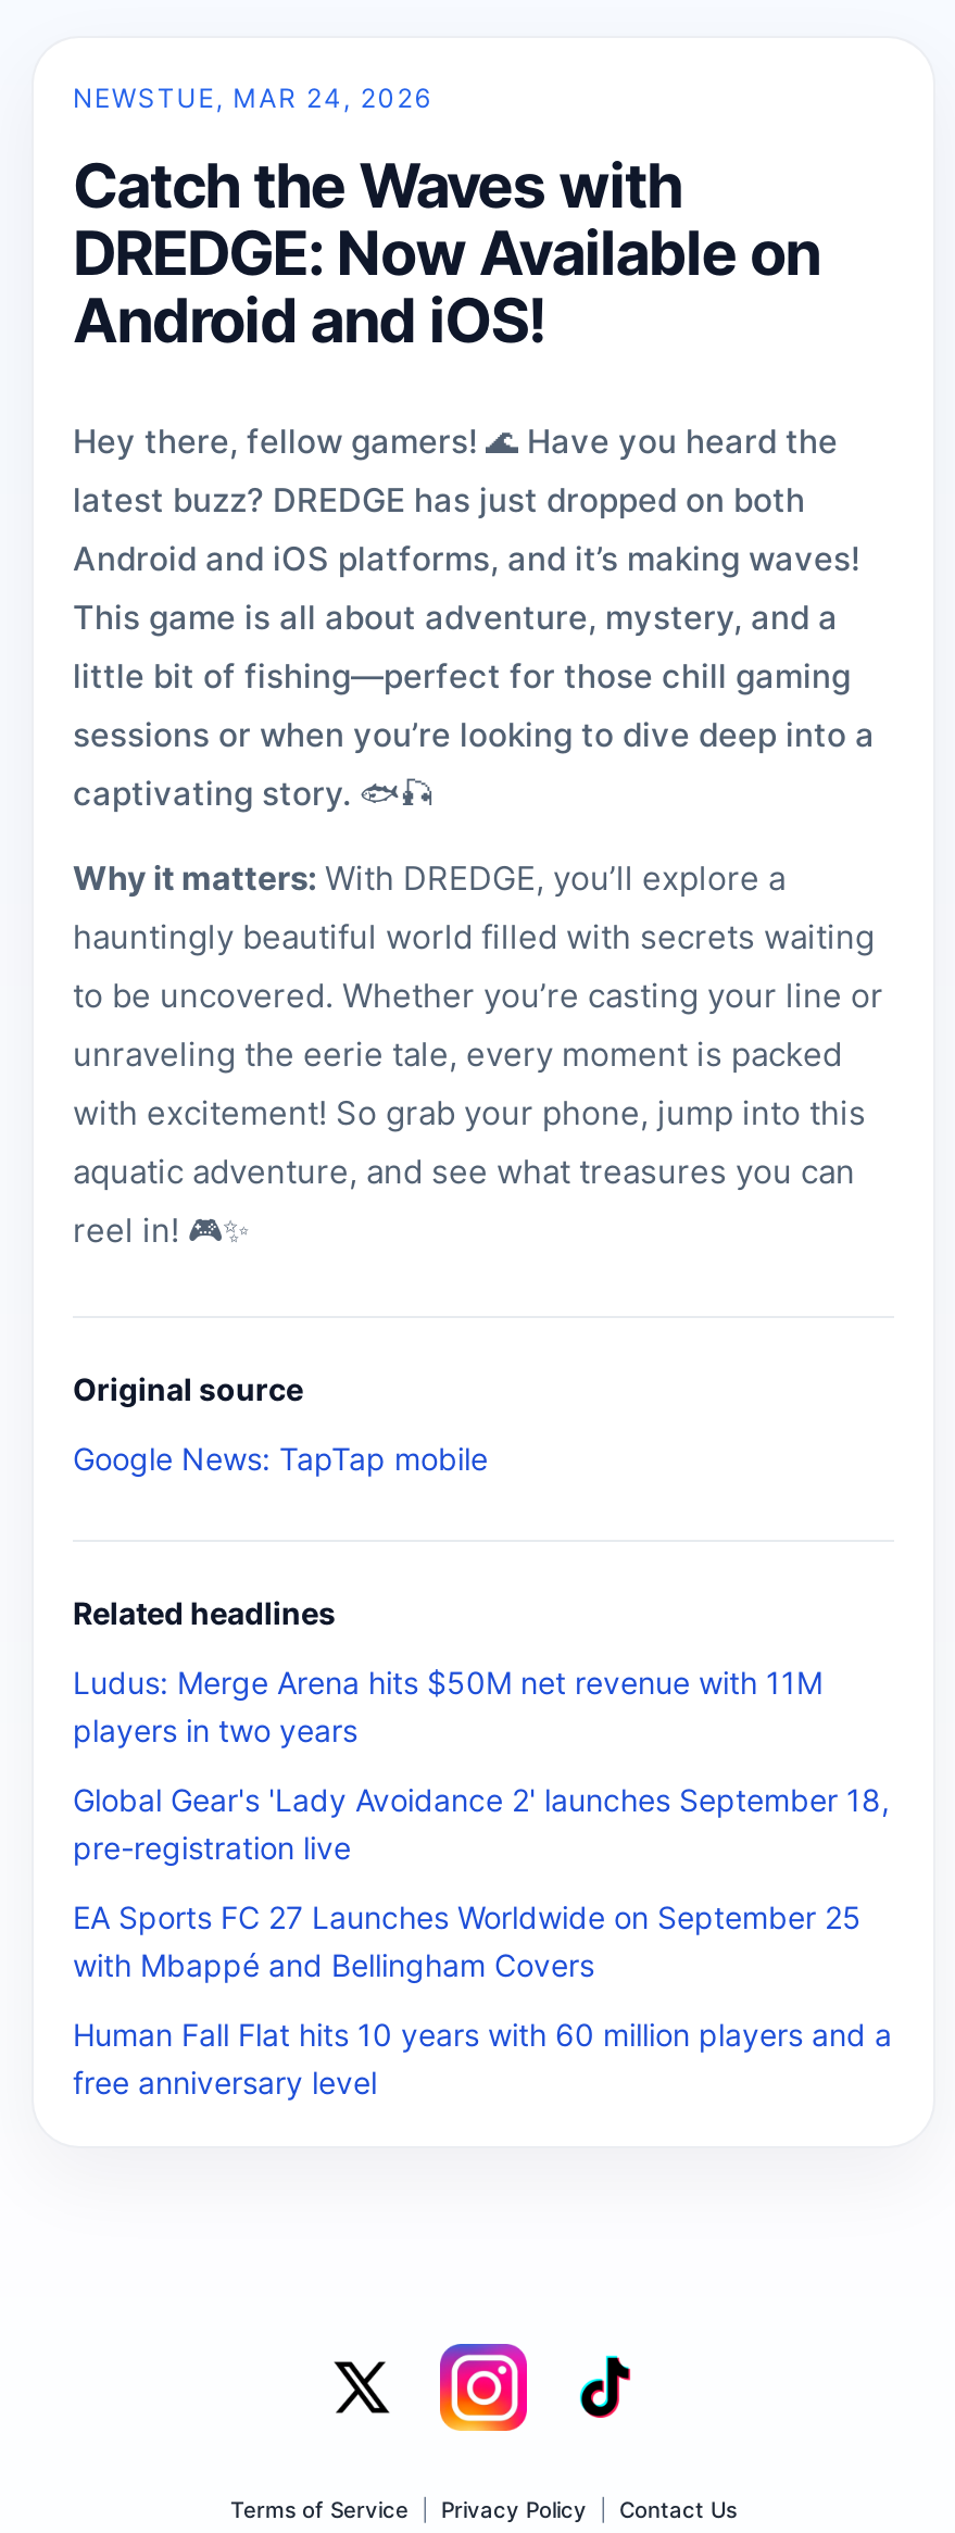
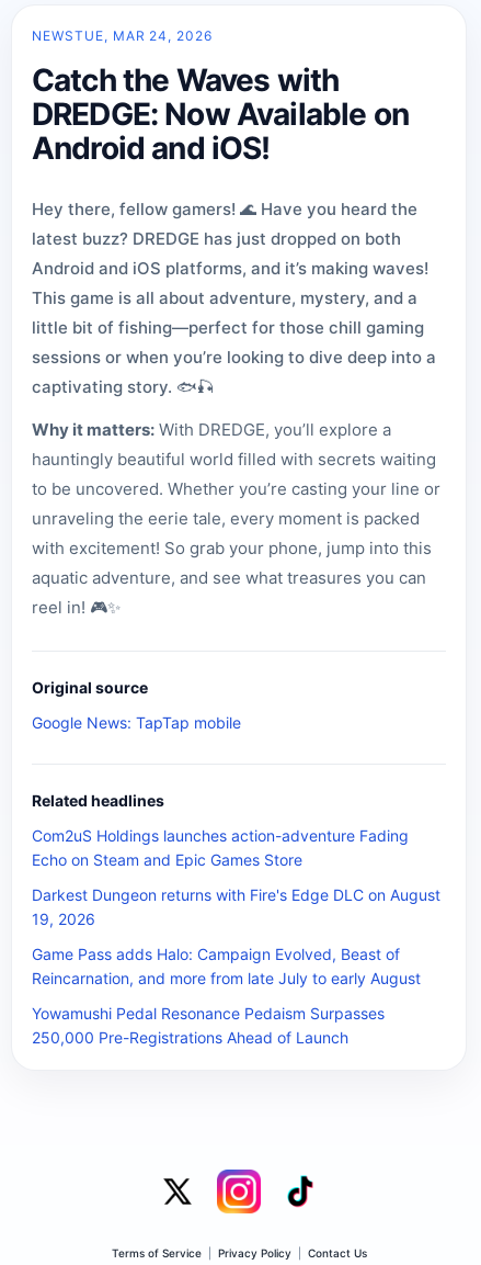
- Ludus: Merge Arena hits $50M net revenue with 11M
- players in two years
+ Com2uS Holdings launches action-adventure Fading
+ Echo on Steam and Epic Games Store

- Global Gear's 'Lady Avoidance 2' launches September 18,
- pre-registration live
+ Darkest Dungeon returns with Fire's Edge DLC on August
+ 19, 2026

- EA Sports FC 27 Launches Worldwide on September 25
- with Mbappé and Bellingham Covers
+ Game Pass adds Halo: Campaign Evolved, Beast of
+ Reincarnation, and more from late July to early August

- Human Fall Flat hits 10 years with 60 million players and a
- free anniversary level
+ Yowamushi Pedal Resonance Pedaism Surpasses
+ 250,000 Pre-Registrations Ahead of Launch
